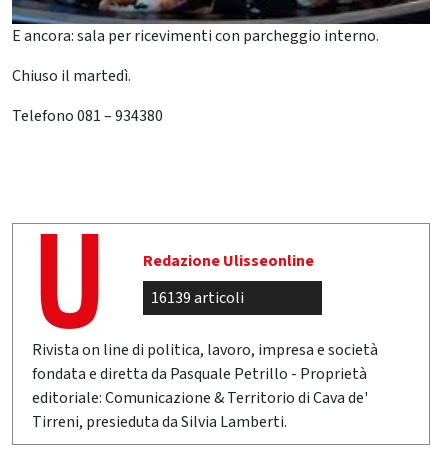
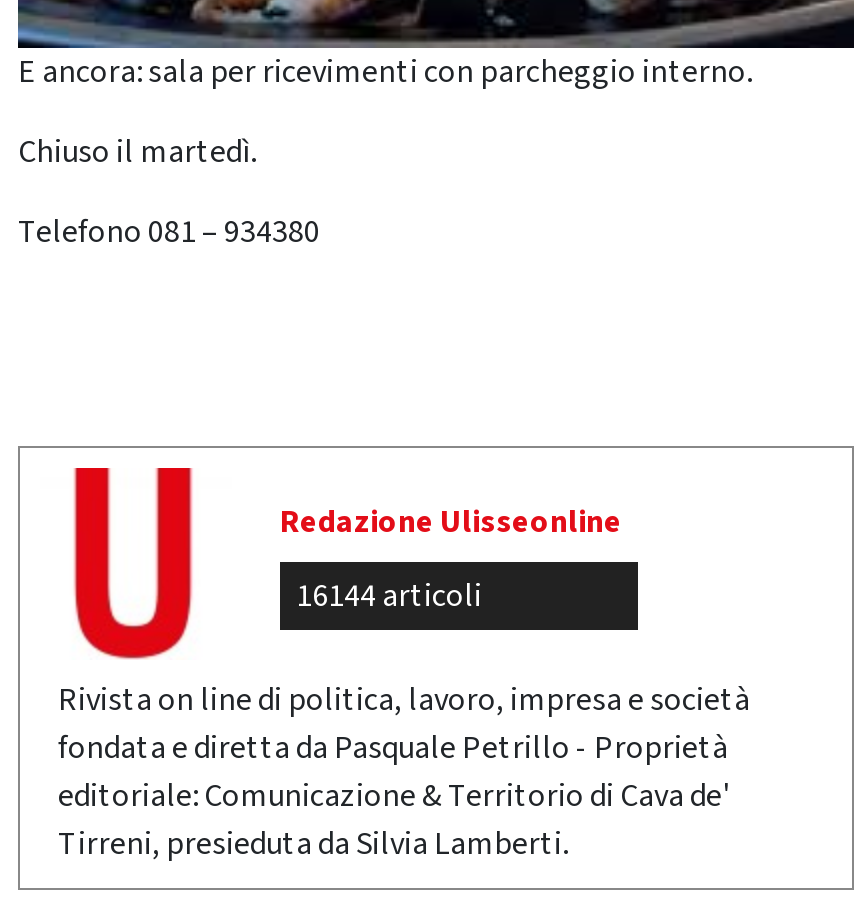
- 16139 articoli
+ 16144 articoli
